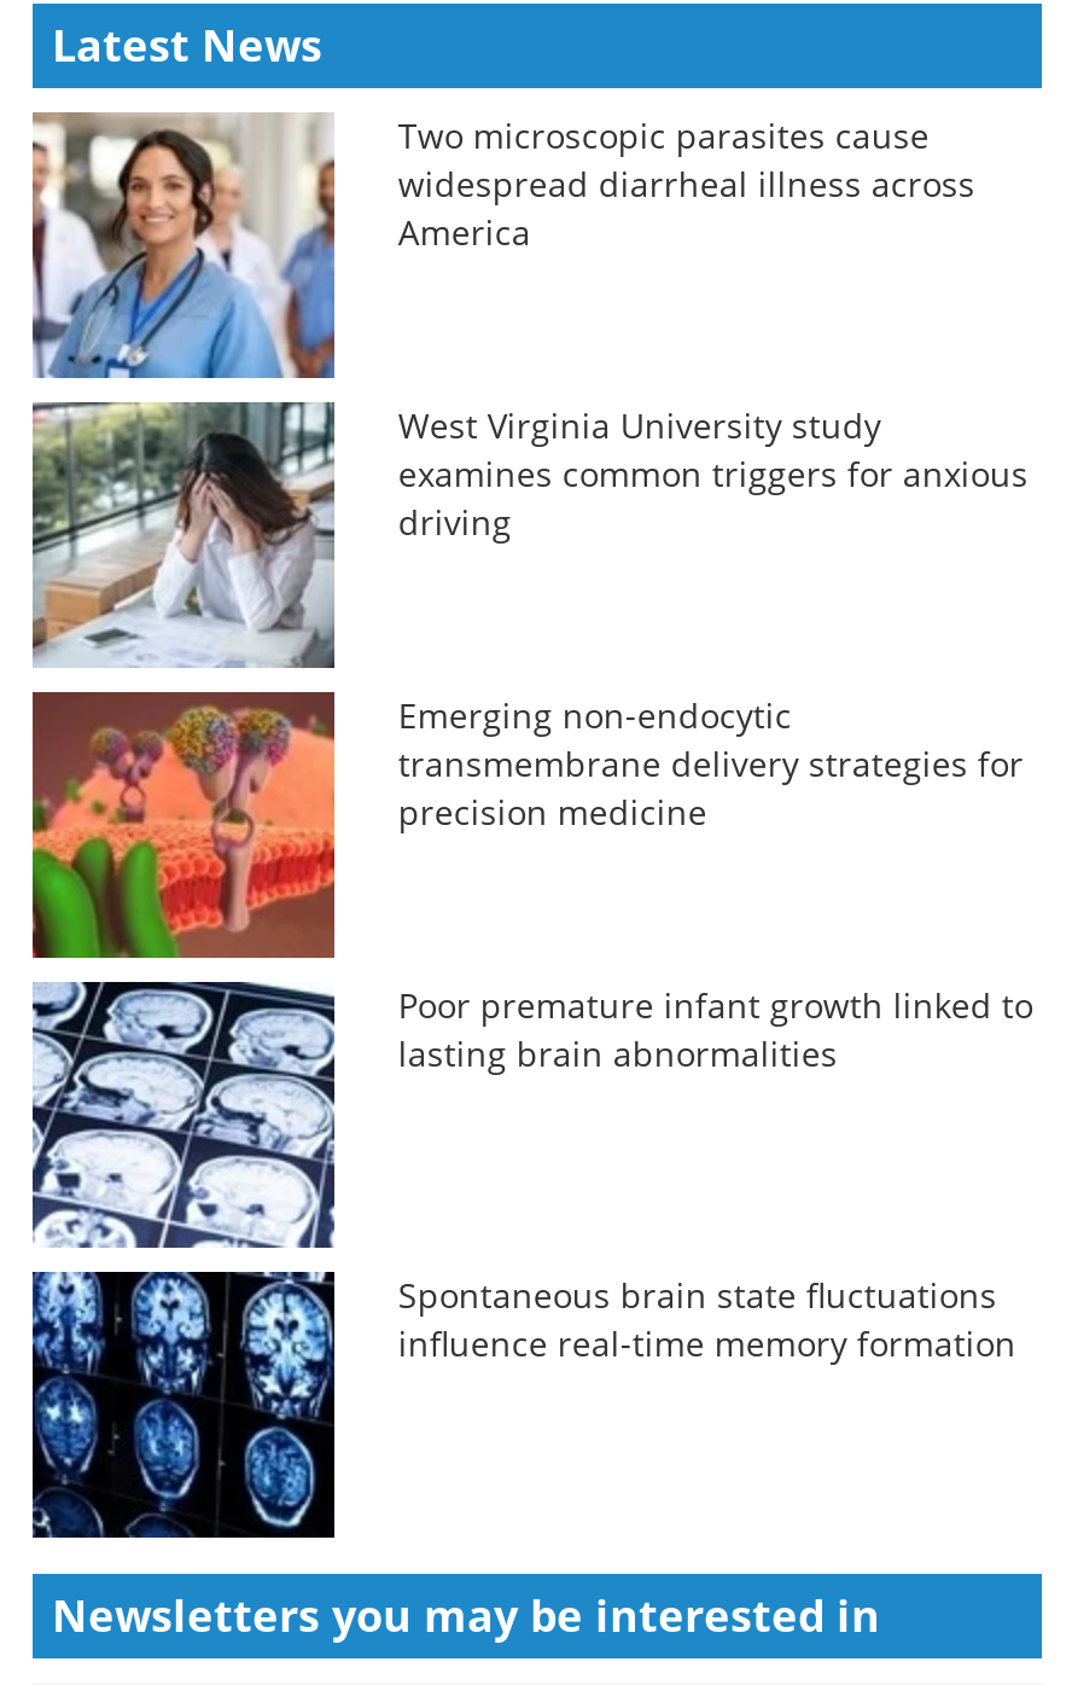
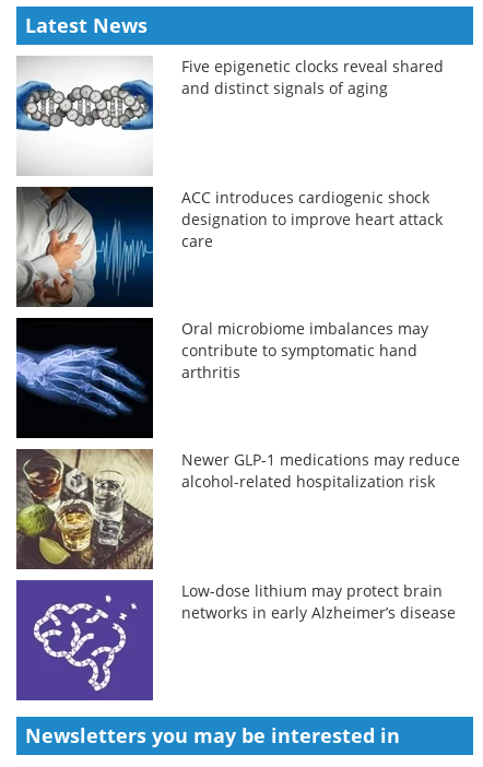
- [image]
- Two microscopic parasites cause
- widespread diarrheal illness across
- America
+ [image]
+ Five epigenetic clocks reveal shared
+ and distinct signals of aging

- [image]
- West Virginia University study
- examines common triggers for anxious
- driving
+ [image]
+ ACC introduces cardiogenic shock
+ designation to improve heart attack
+ care

- [image]
- Emerging non-endocytic
- transmembrane delivery strategies for
- precision medicine
+ [image]
+ Oral microbiome imbalances may
+ contribute to symptomatic hand
+ arthritis

- [image]
- Poor premature infant growth linked to
- lasting brain abnormalities
+ [image]
+ Newer GLP-1 medications may reduce
+ alcohol-related hospitalization risk

- [image]
- Spontaneous brain state fluctuations
- influence real-time memory formation
+ [image]
+ Low-dose lithium may protect brain
+ networks in early Alzheimer’s disease
